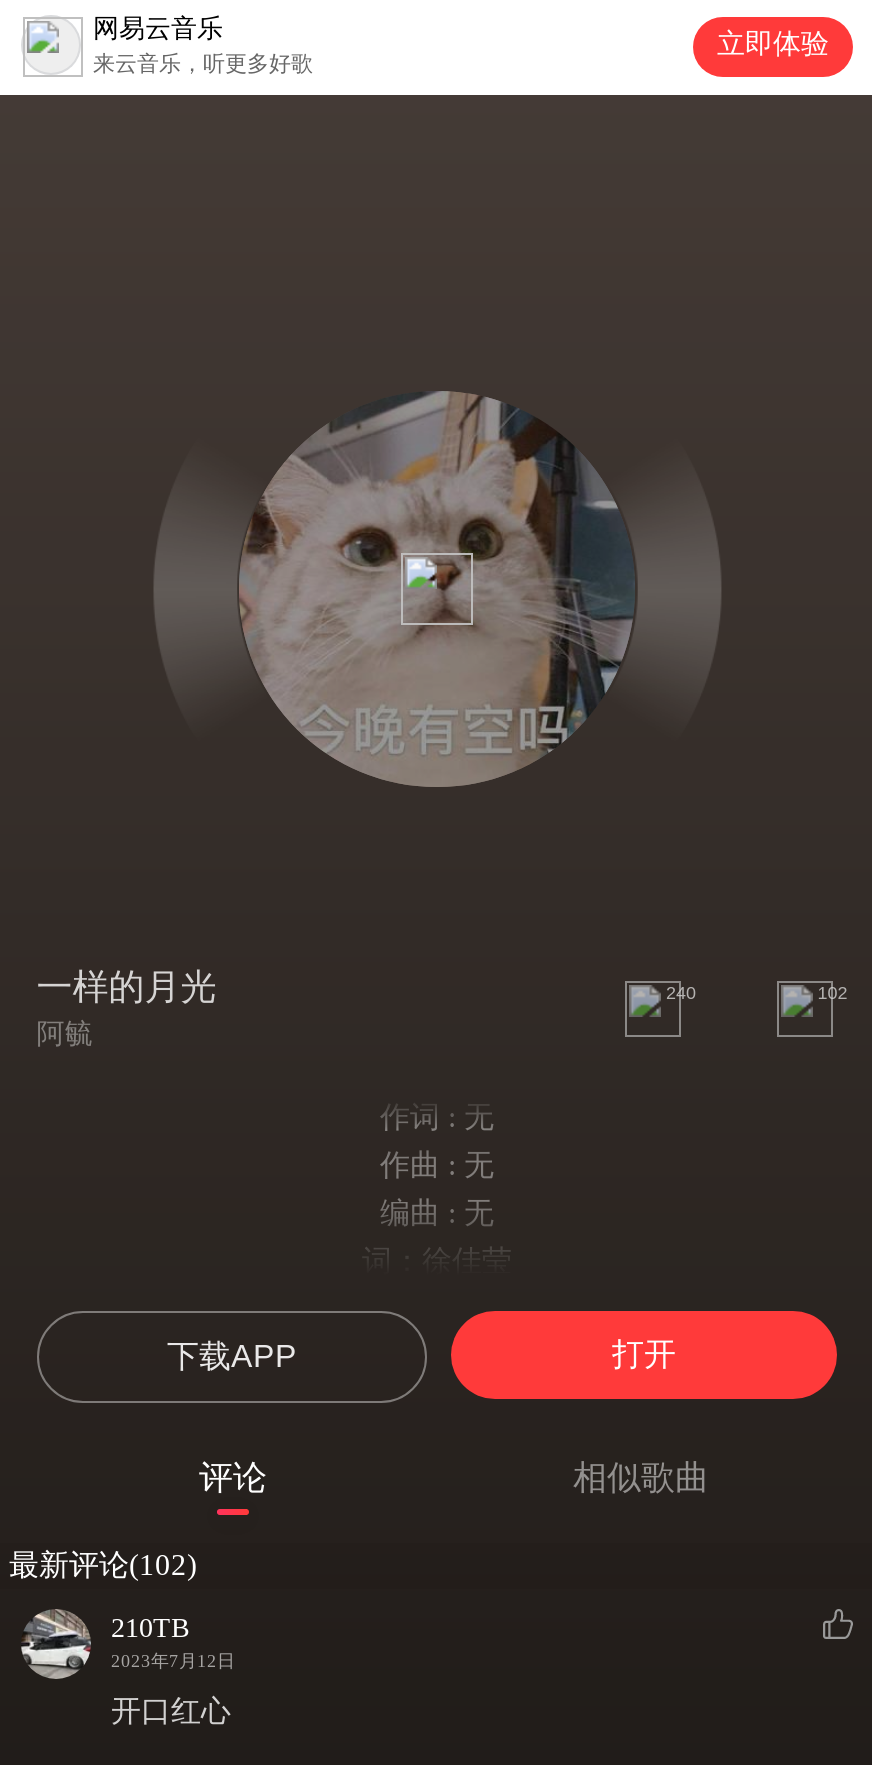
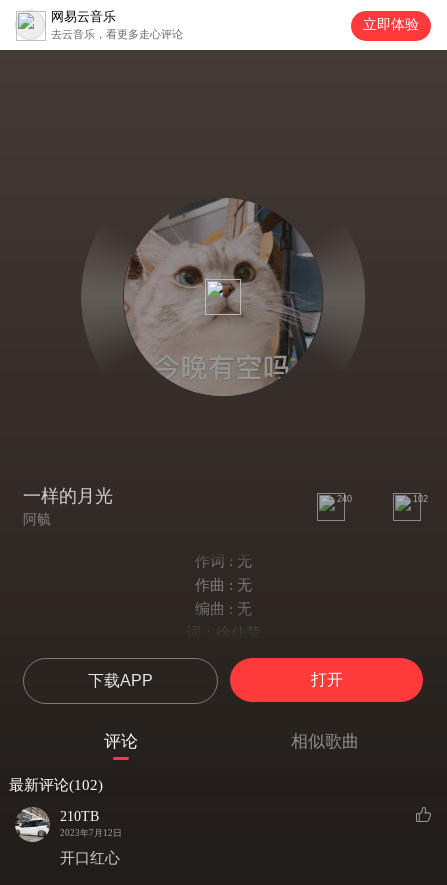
- 来云音乐，听更多好歌
+ 去云音乐，看更多走心评论
